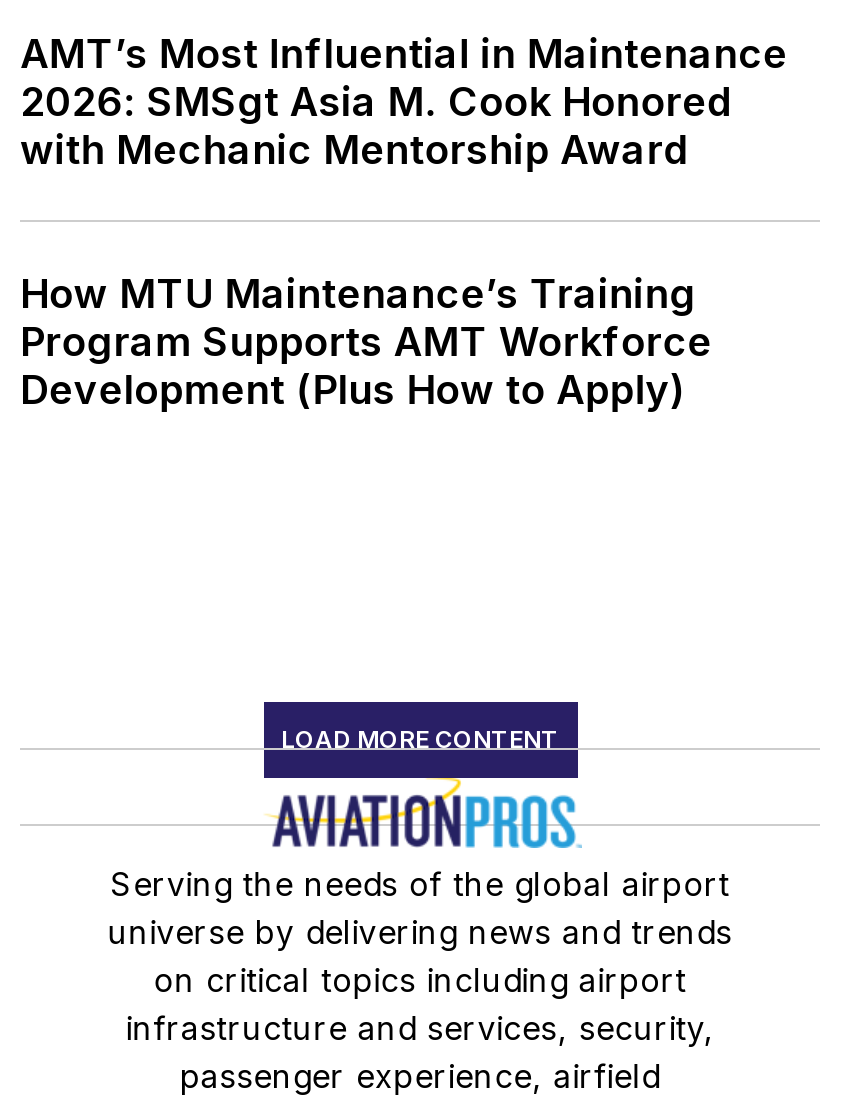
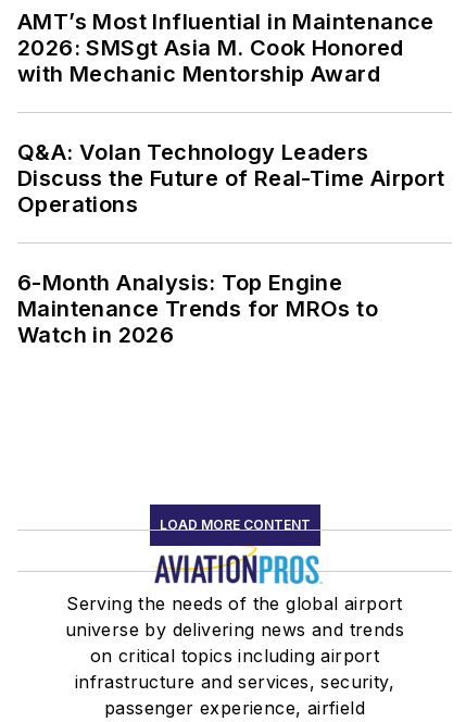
- How MTU Maintenance’s Training
- Program Supports AMT Workforce
- Development (Plus How to Apply)
+ Q&A: Volan Technology Leaders
+ Discuss the Future of Real-Time Airport
+ Operations
+ 6-Month Analysis: Top Engine
+ Maintenance Trends for MROs to
+ Watch in 2026
